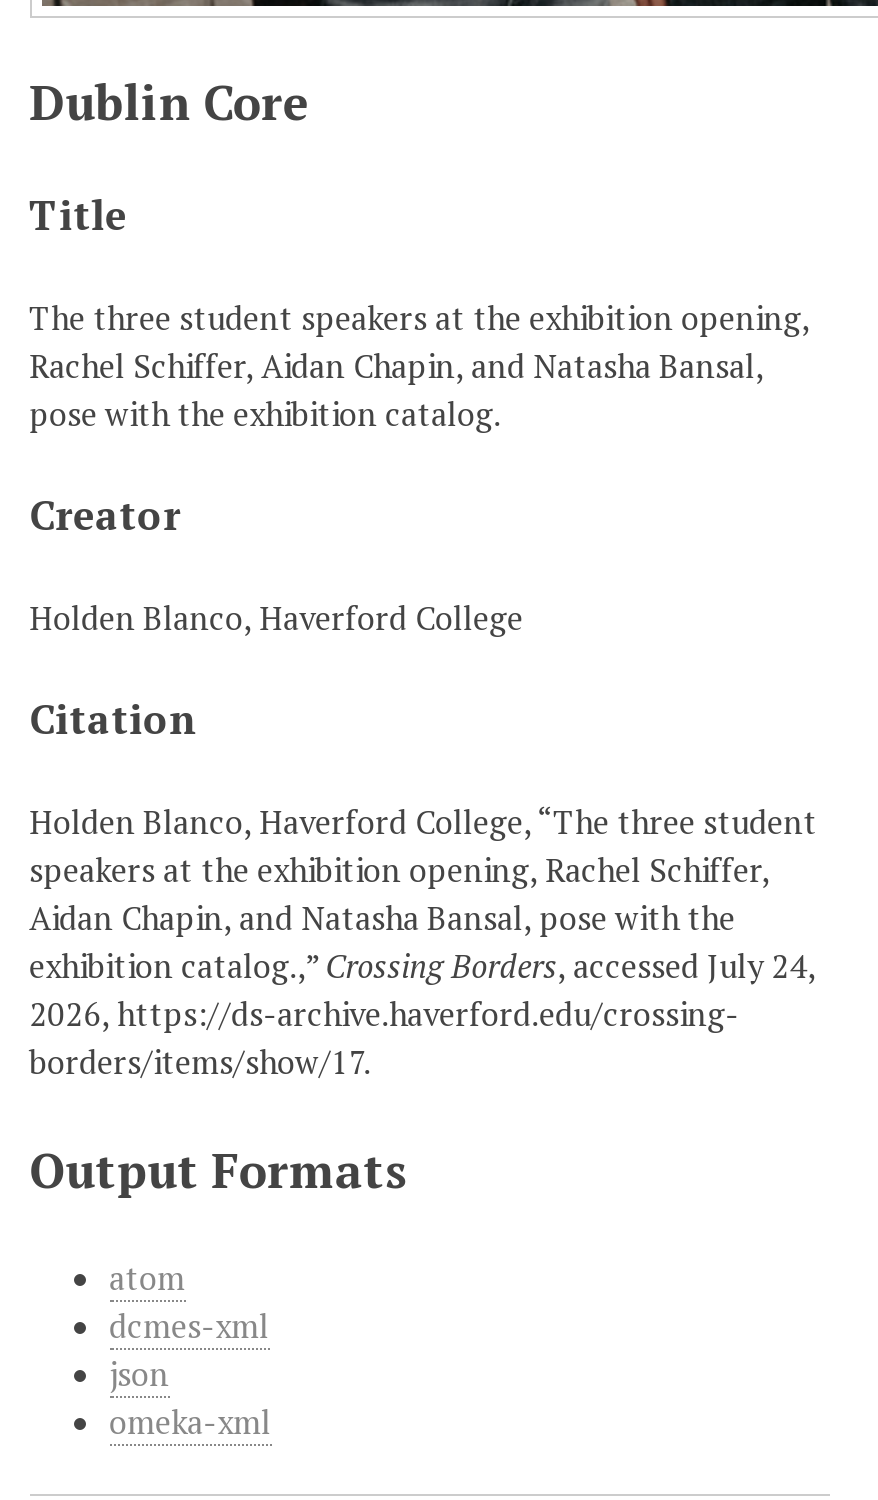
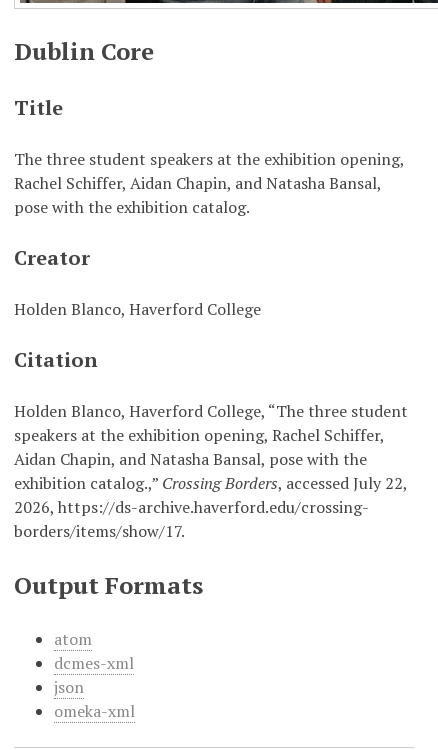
- exhibition catalog.,” Crossing Borders, accessed July 24,
+ exhibition catalog.,” Crossing Borders, accessed July 22,
